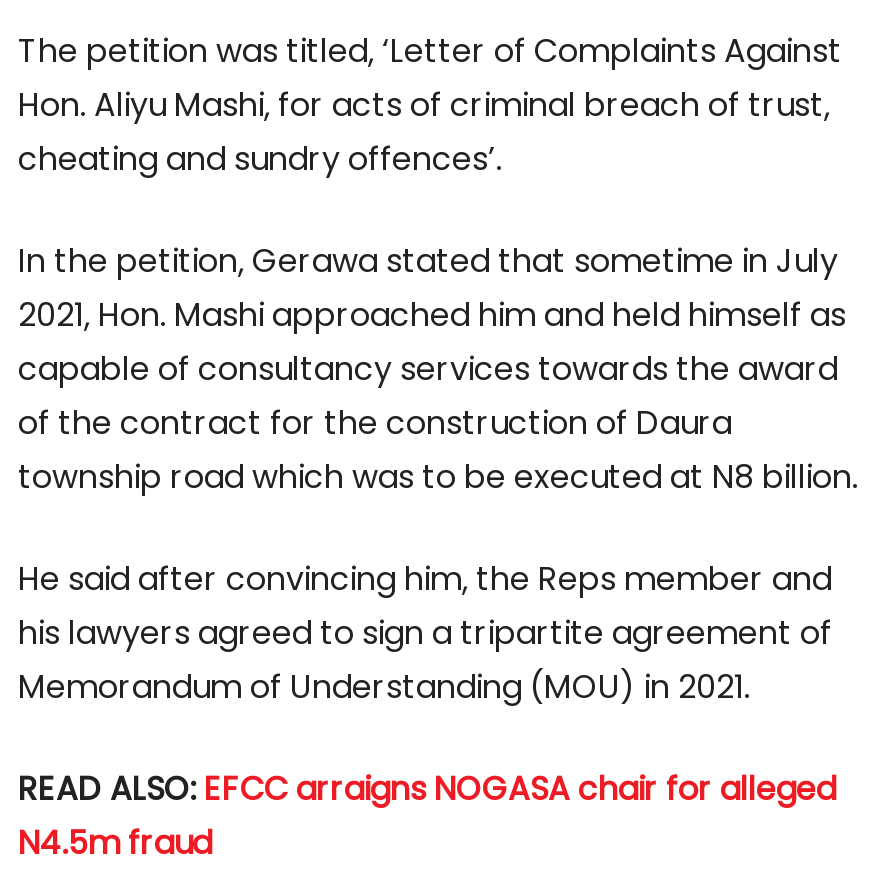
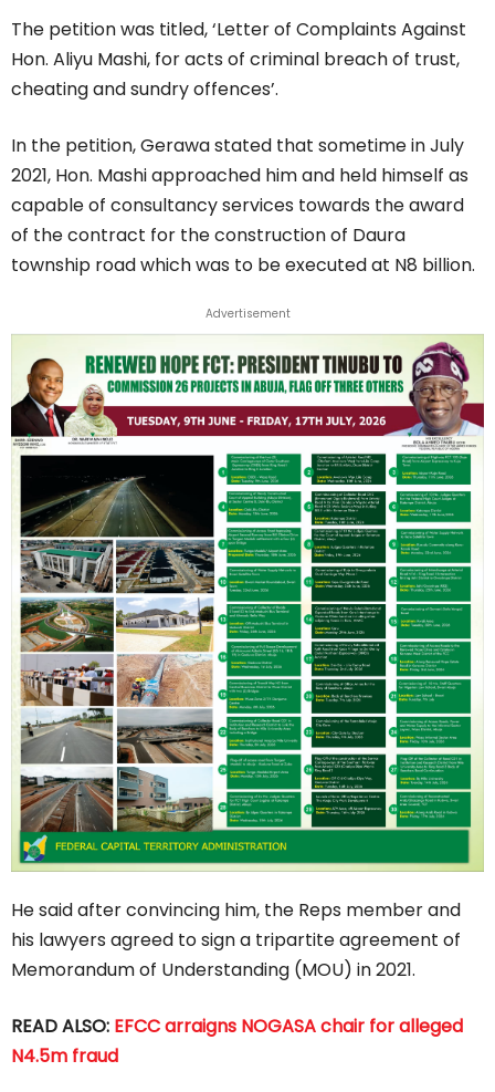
+ [image]

+ Advertisement
